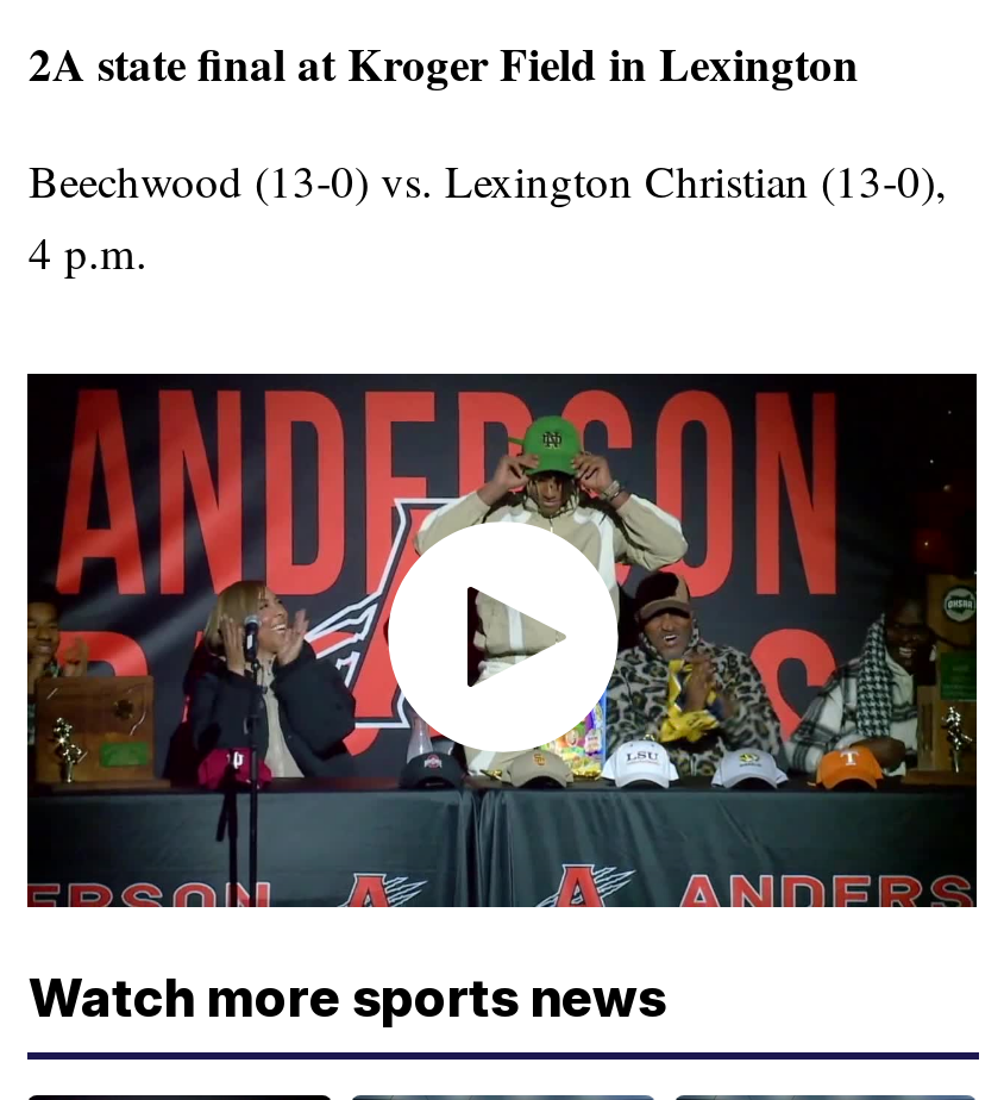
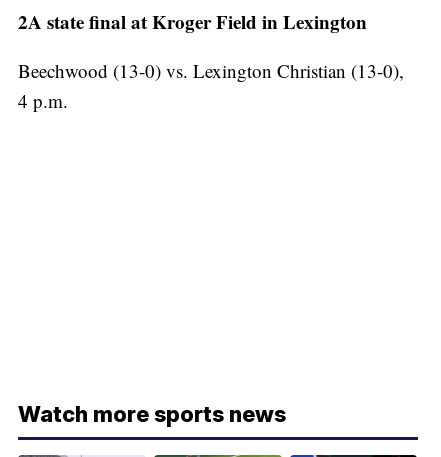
- [image]
